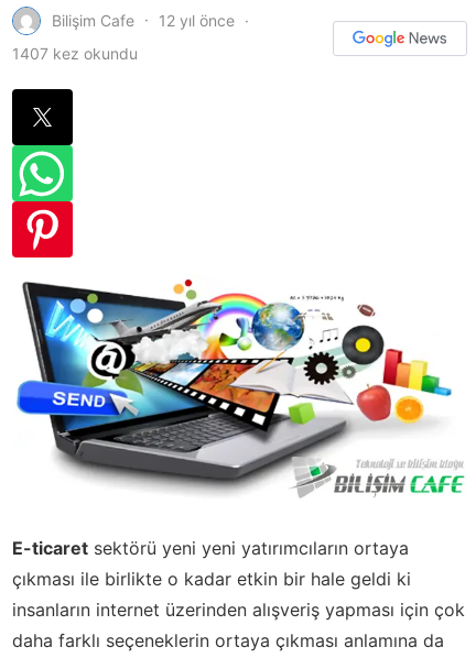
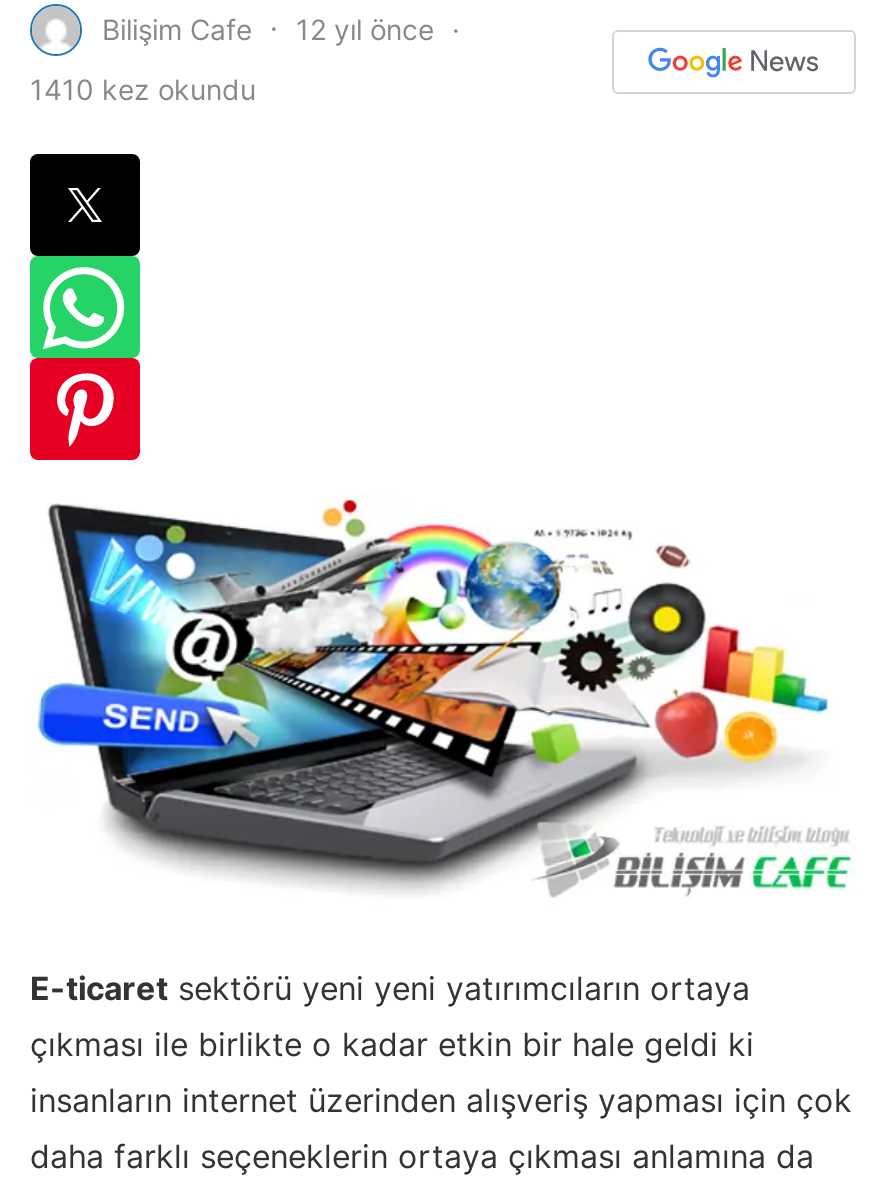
- 1407 kez okundu
+ 1410 kez okundu
